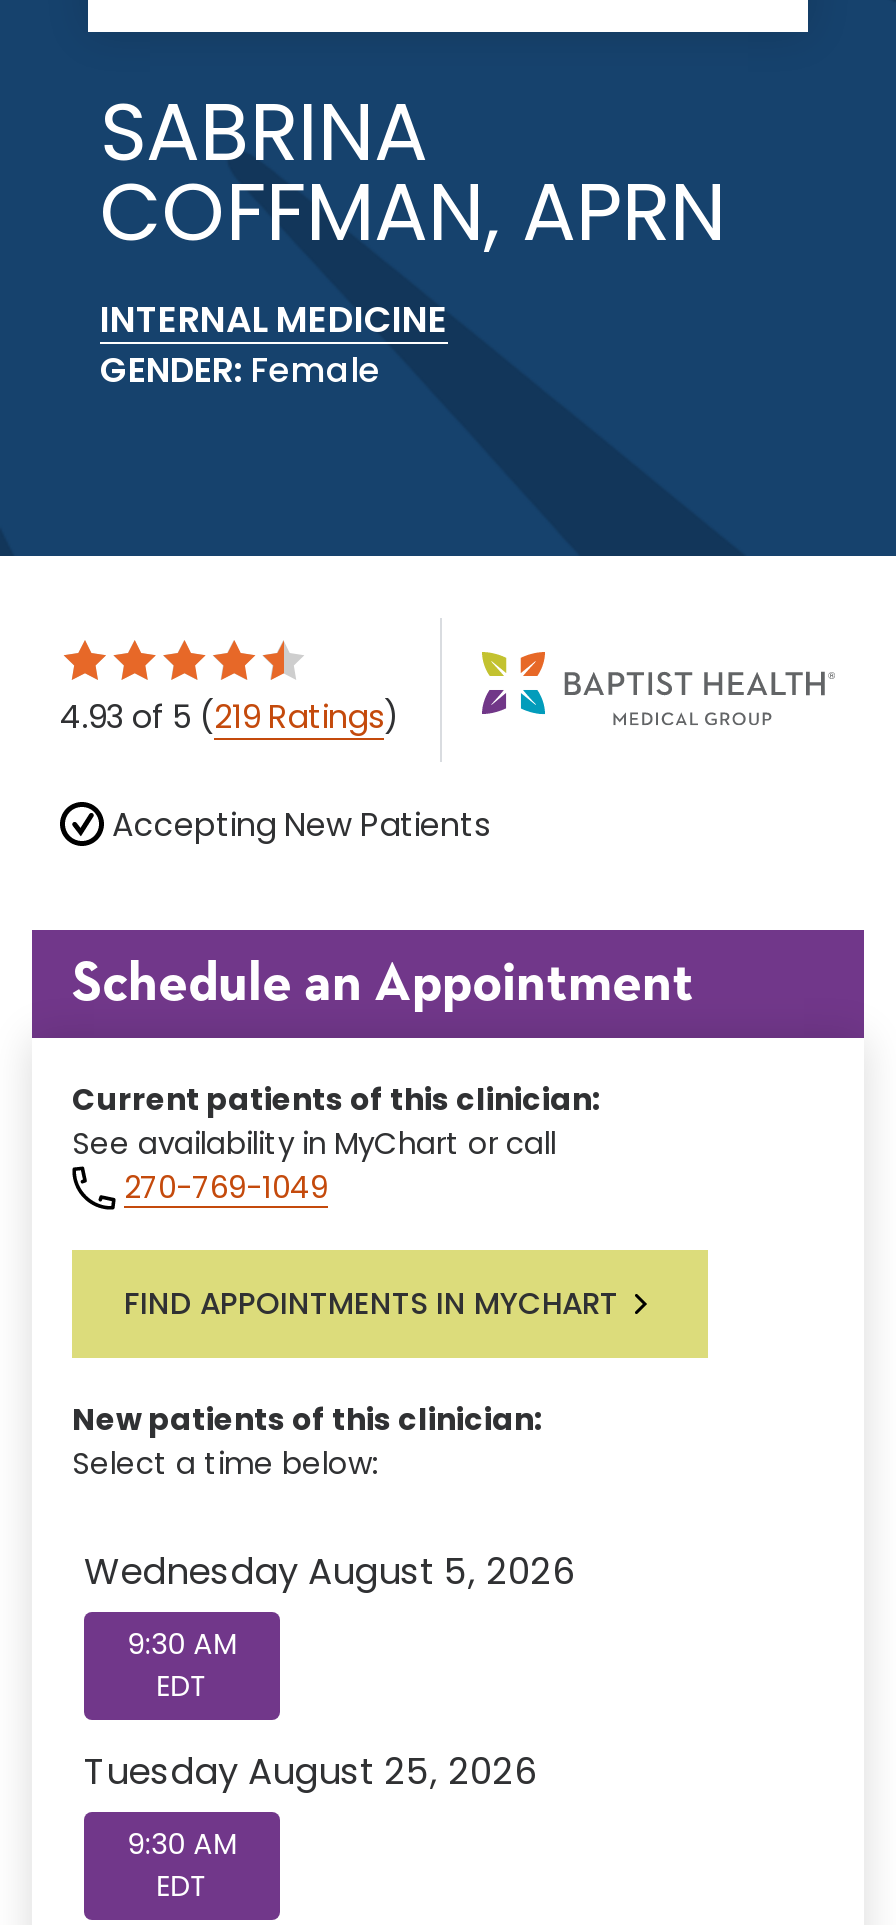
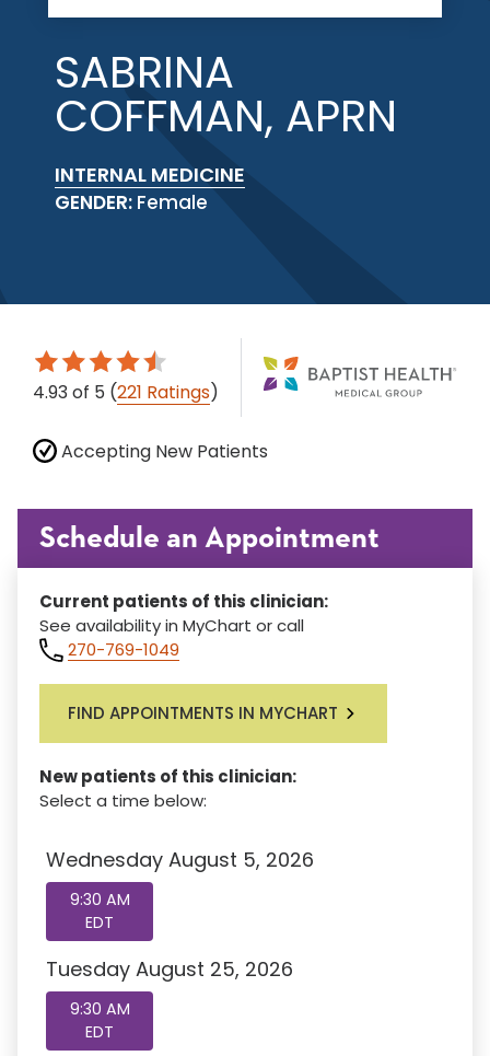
- 4.93 of 5 (219 Ratings)
+ 4.93 of 5 (221 Ratings)
